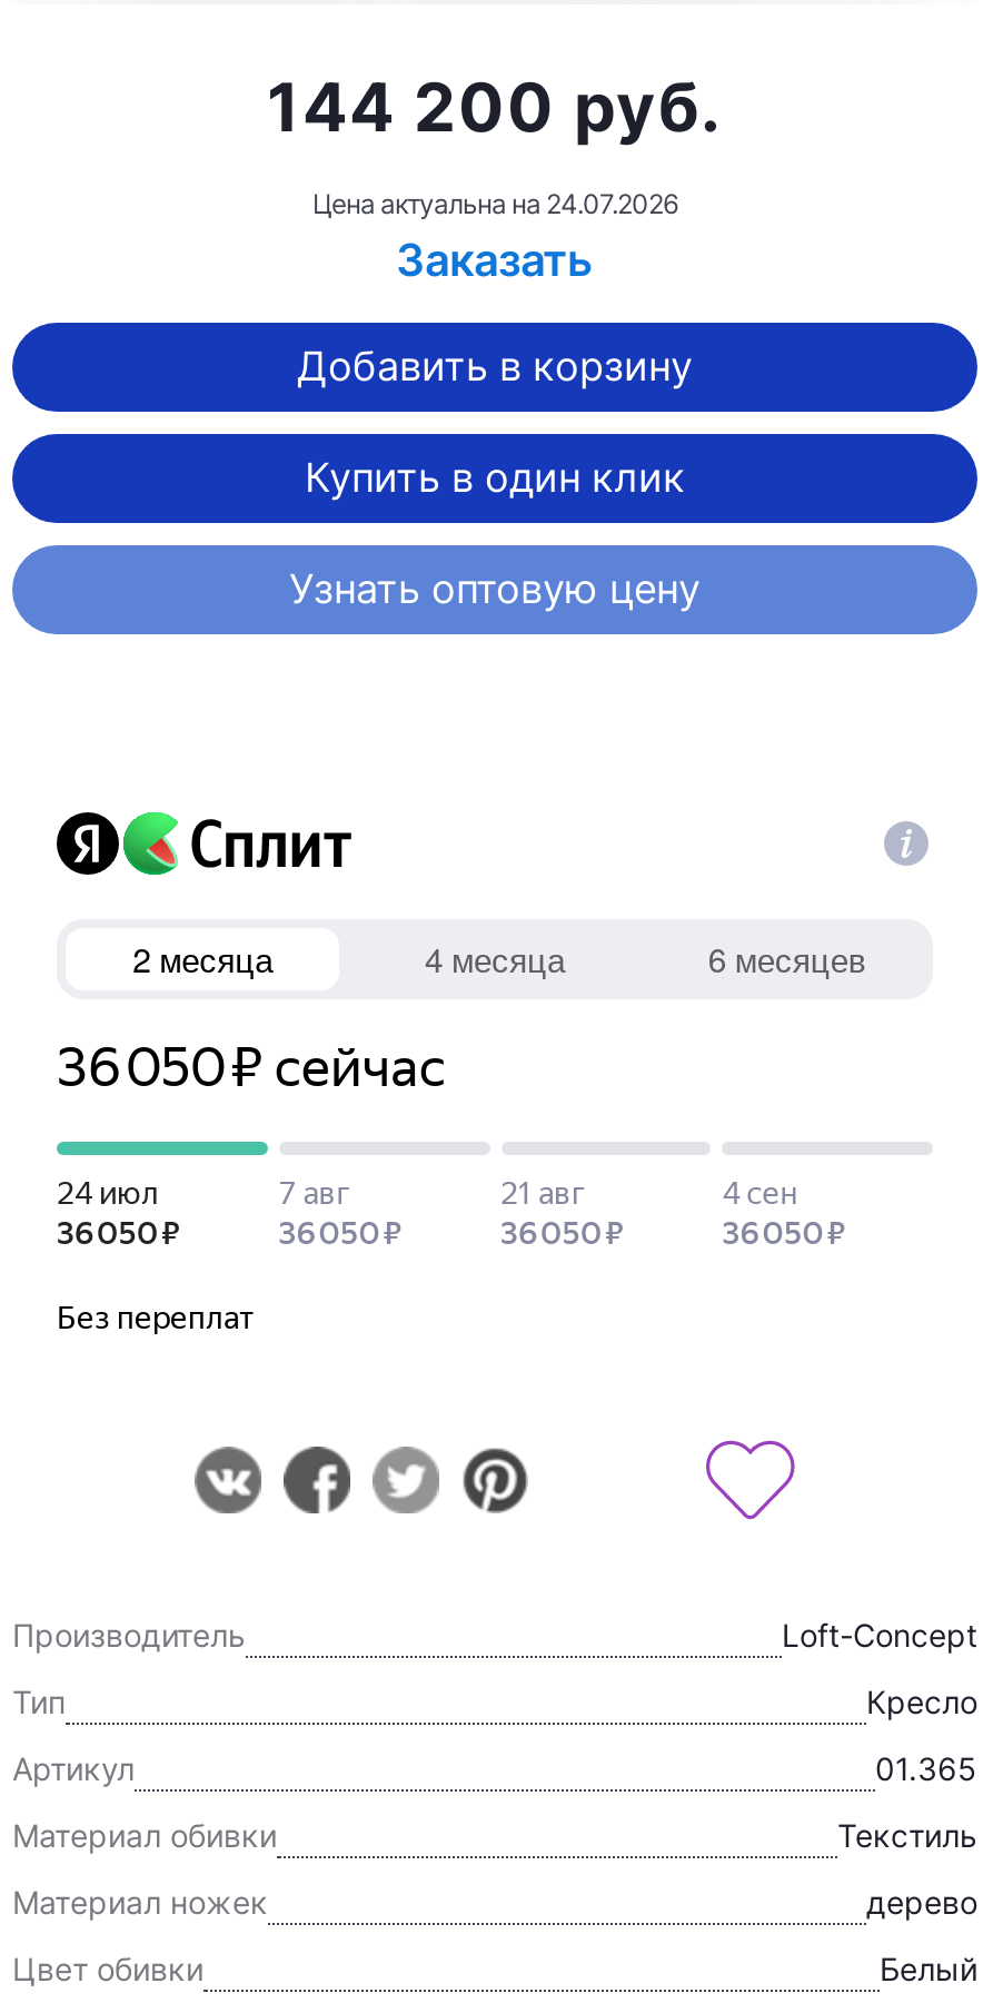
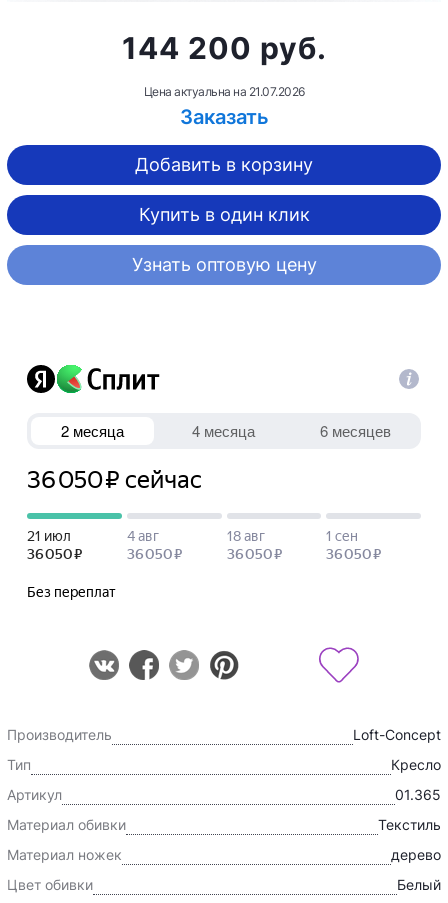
- Цена актуальна на 24.07.2026
+ Цена актуальна на 21.07.2026
